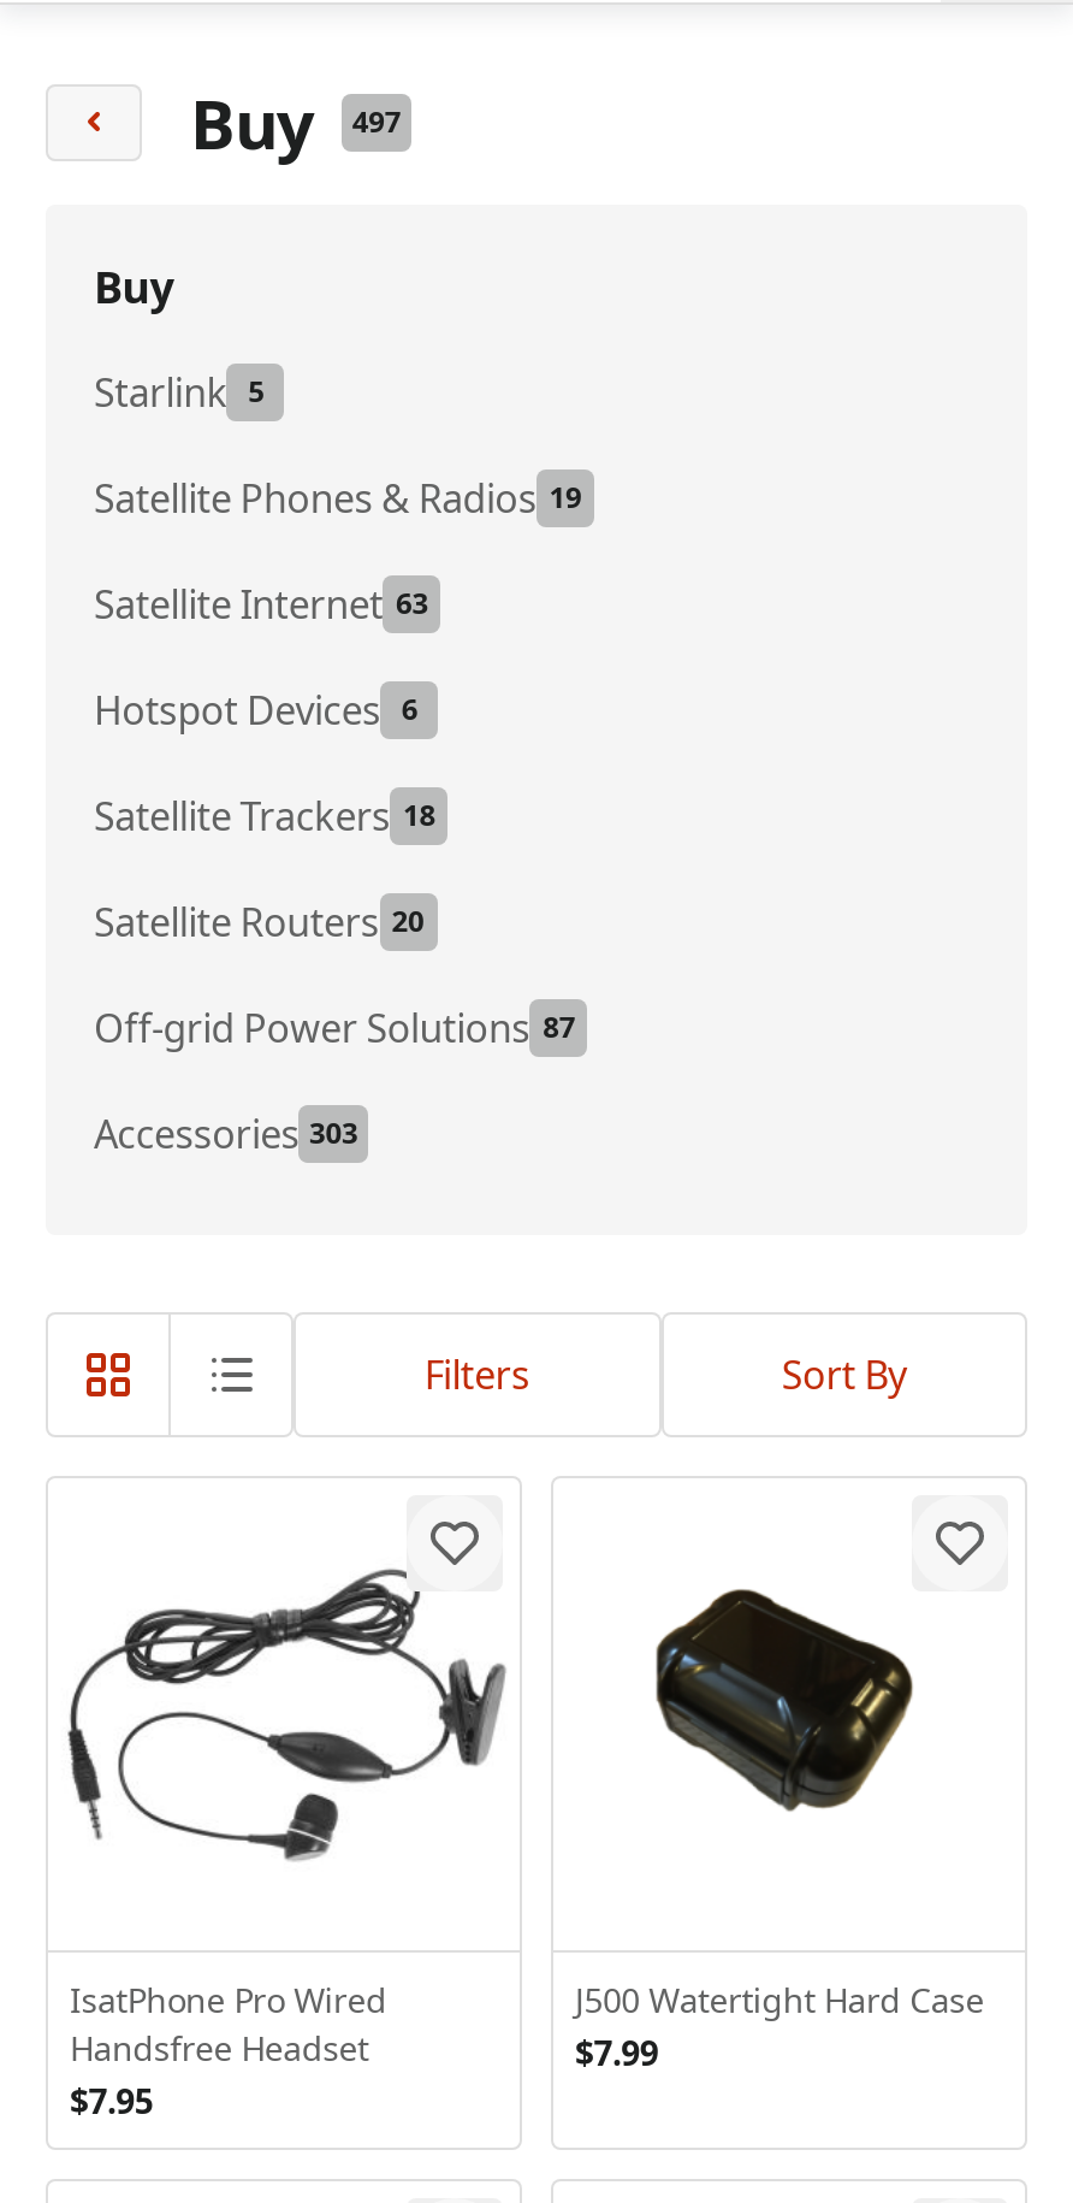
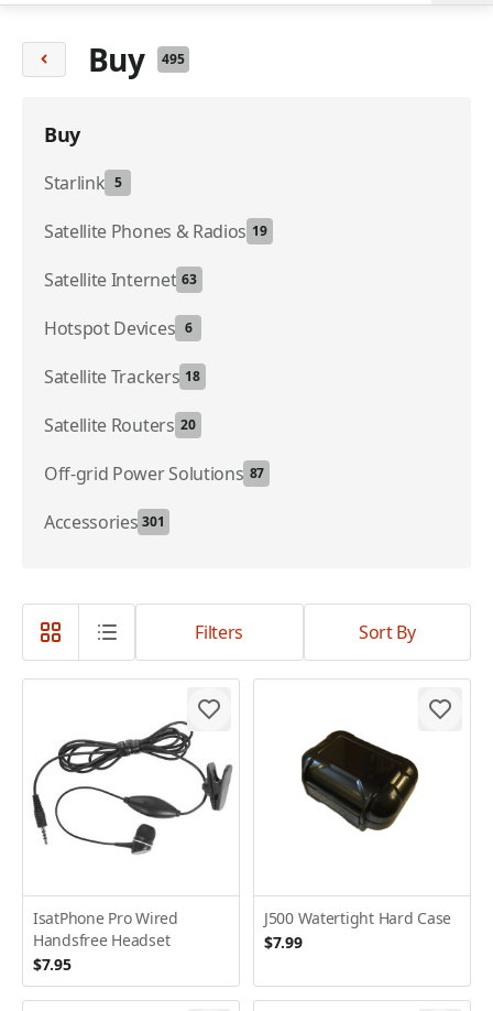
- Buy 497
+ Buy 495

- Accessories 303
+ Accessories 301
